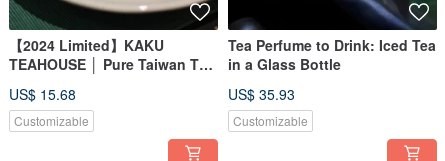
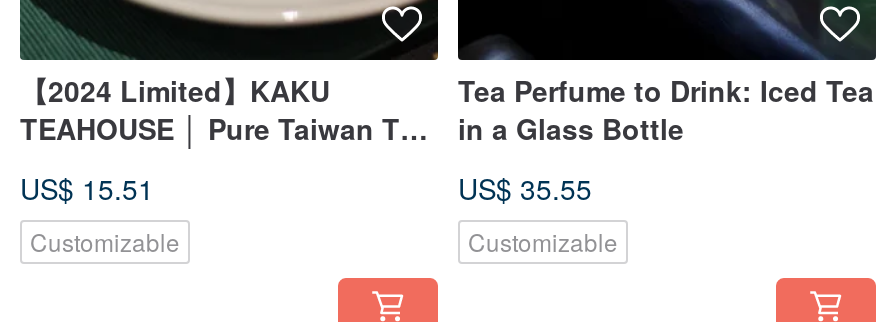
- US$ 15.68
+ US$ 15.51

- US$ 35.93
+ US$ 35.55
